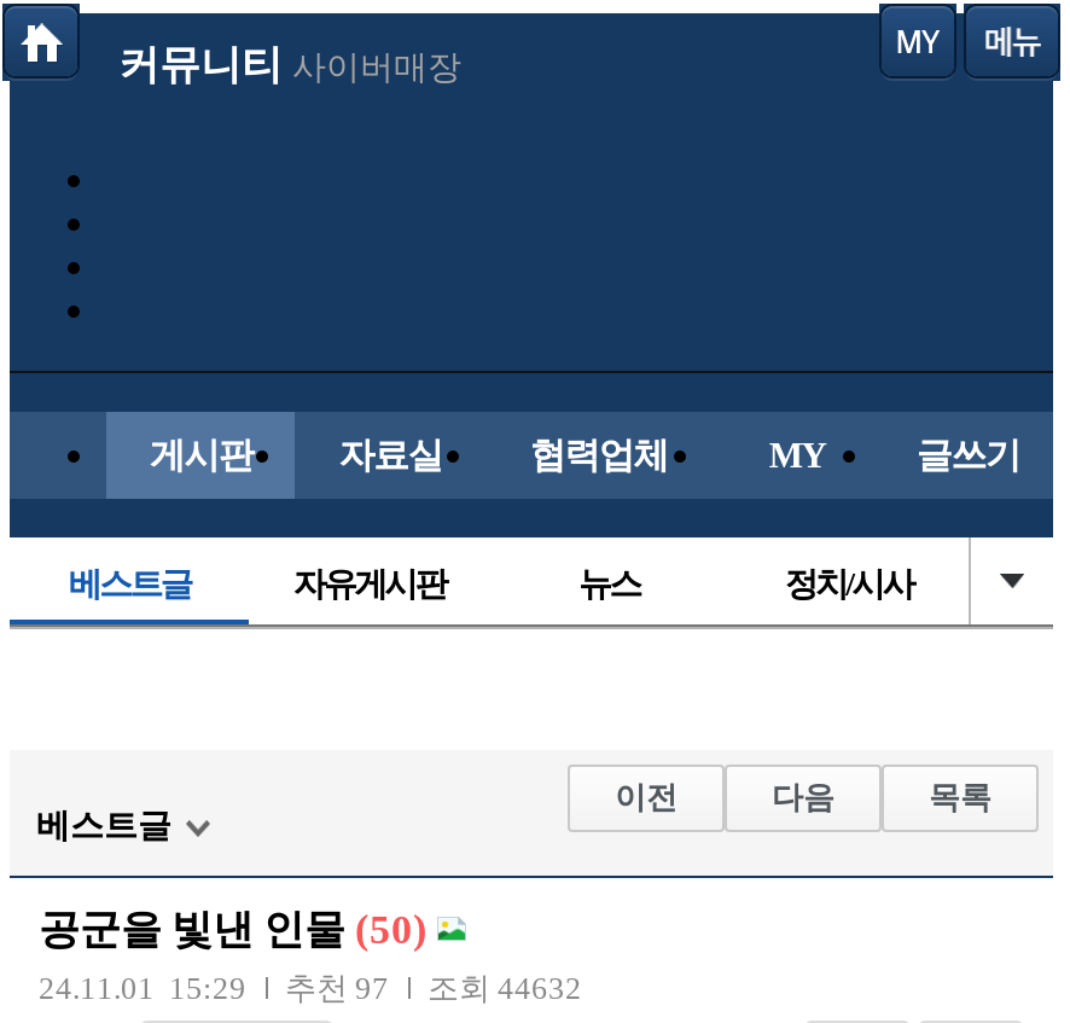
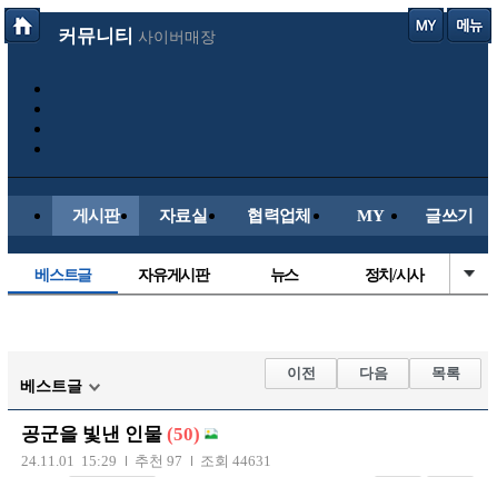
- 24.11.01 15:29 추천 97 조회 44632
+ 24.11.01 15:29 추천 97 조회 44631
